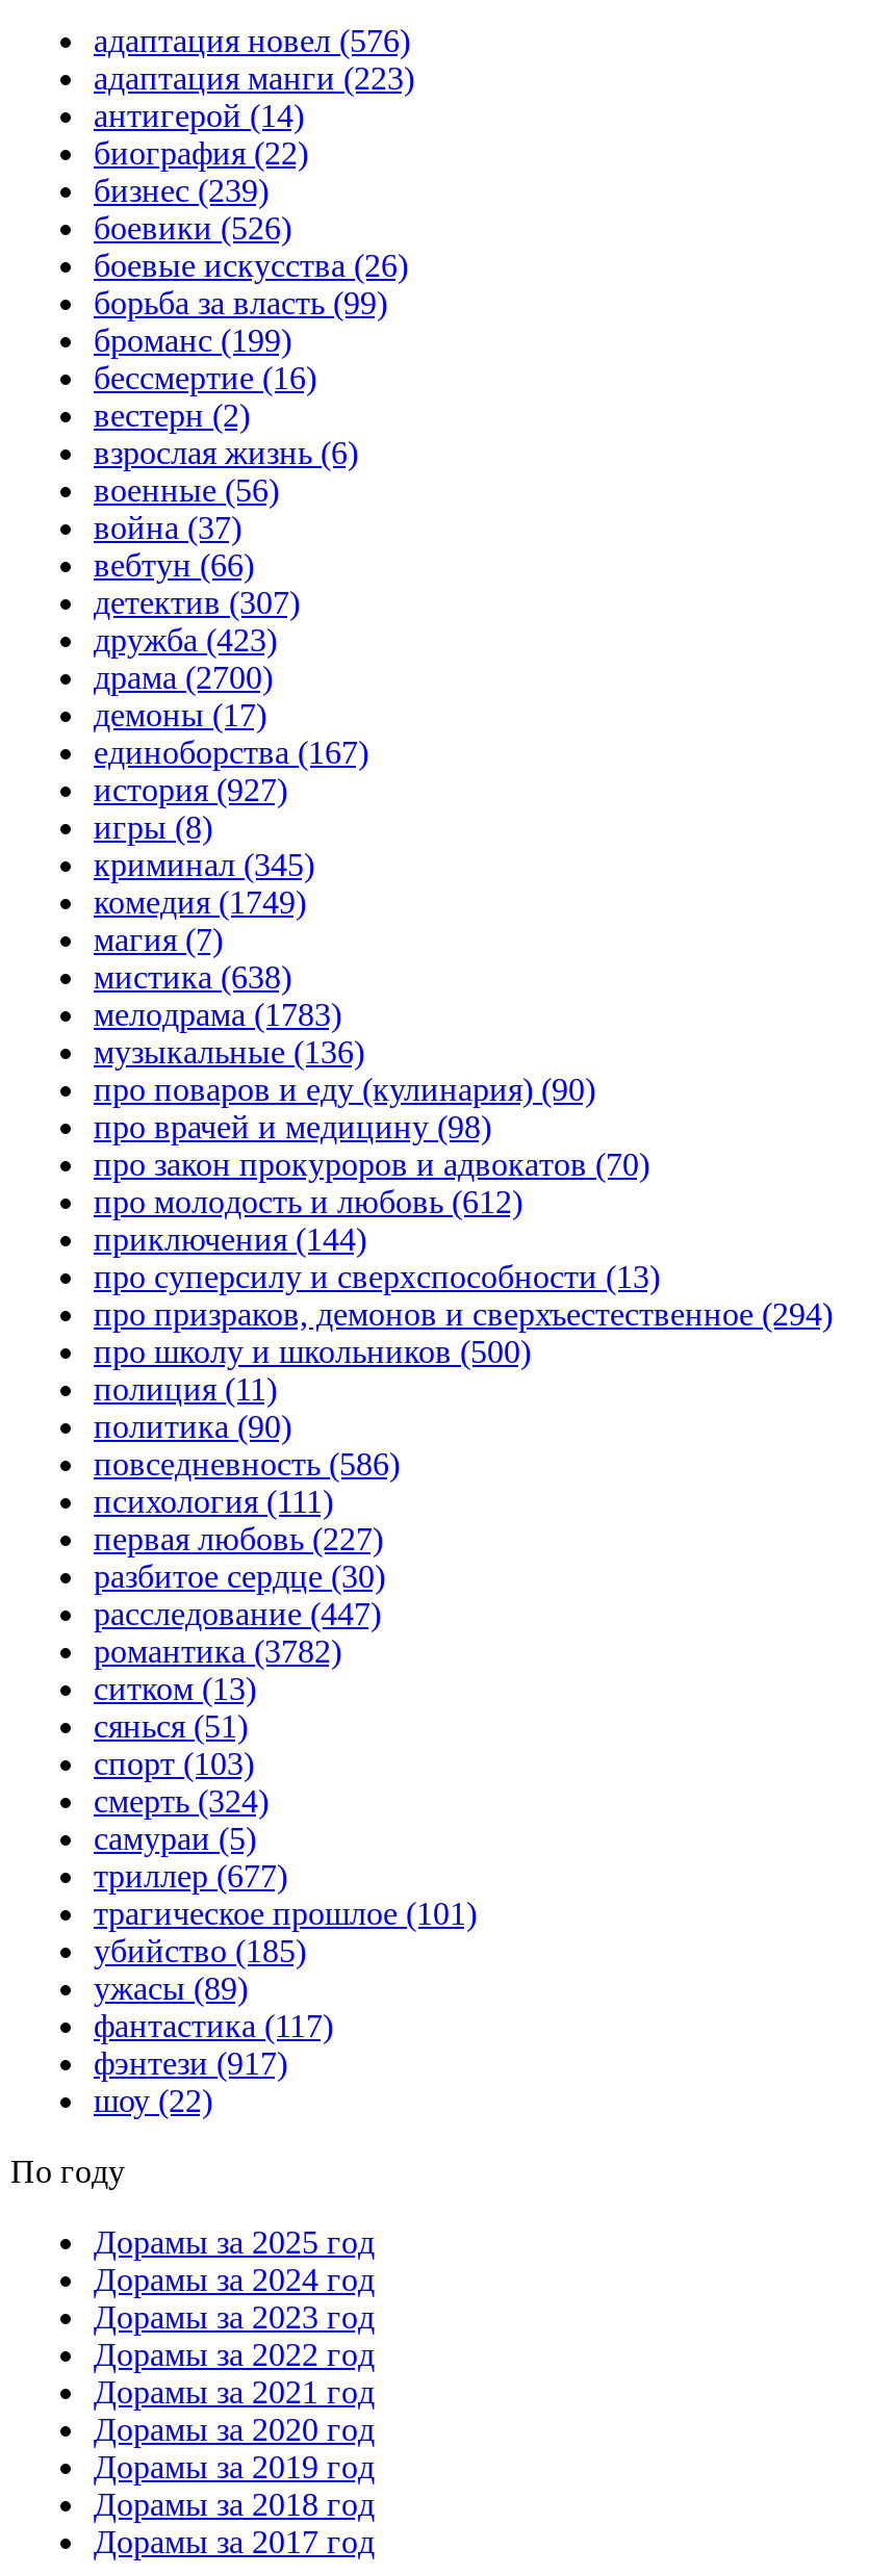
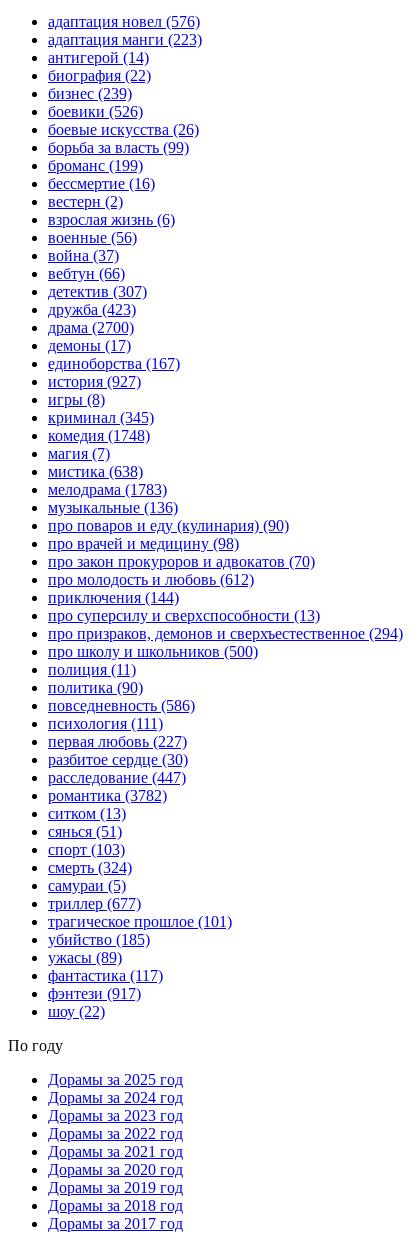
- комедия (1749)
+ комедия (1748)
